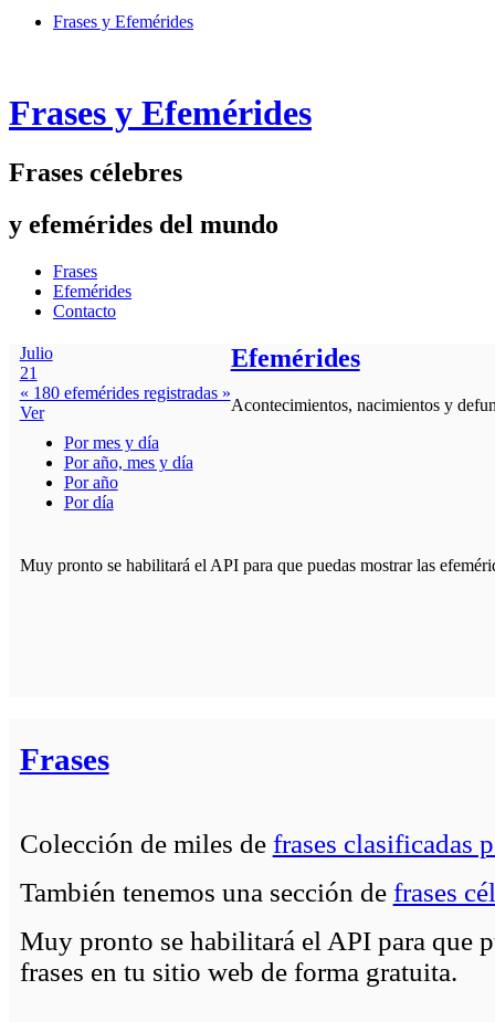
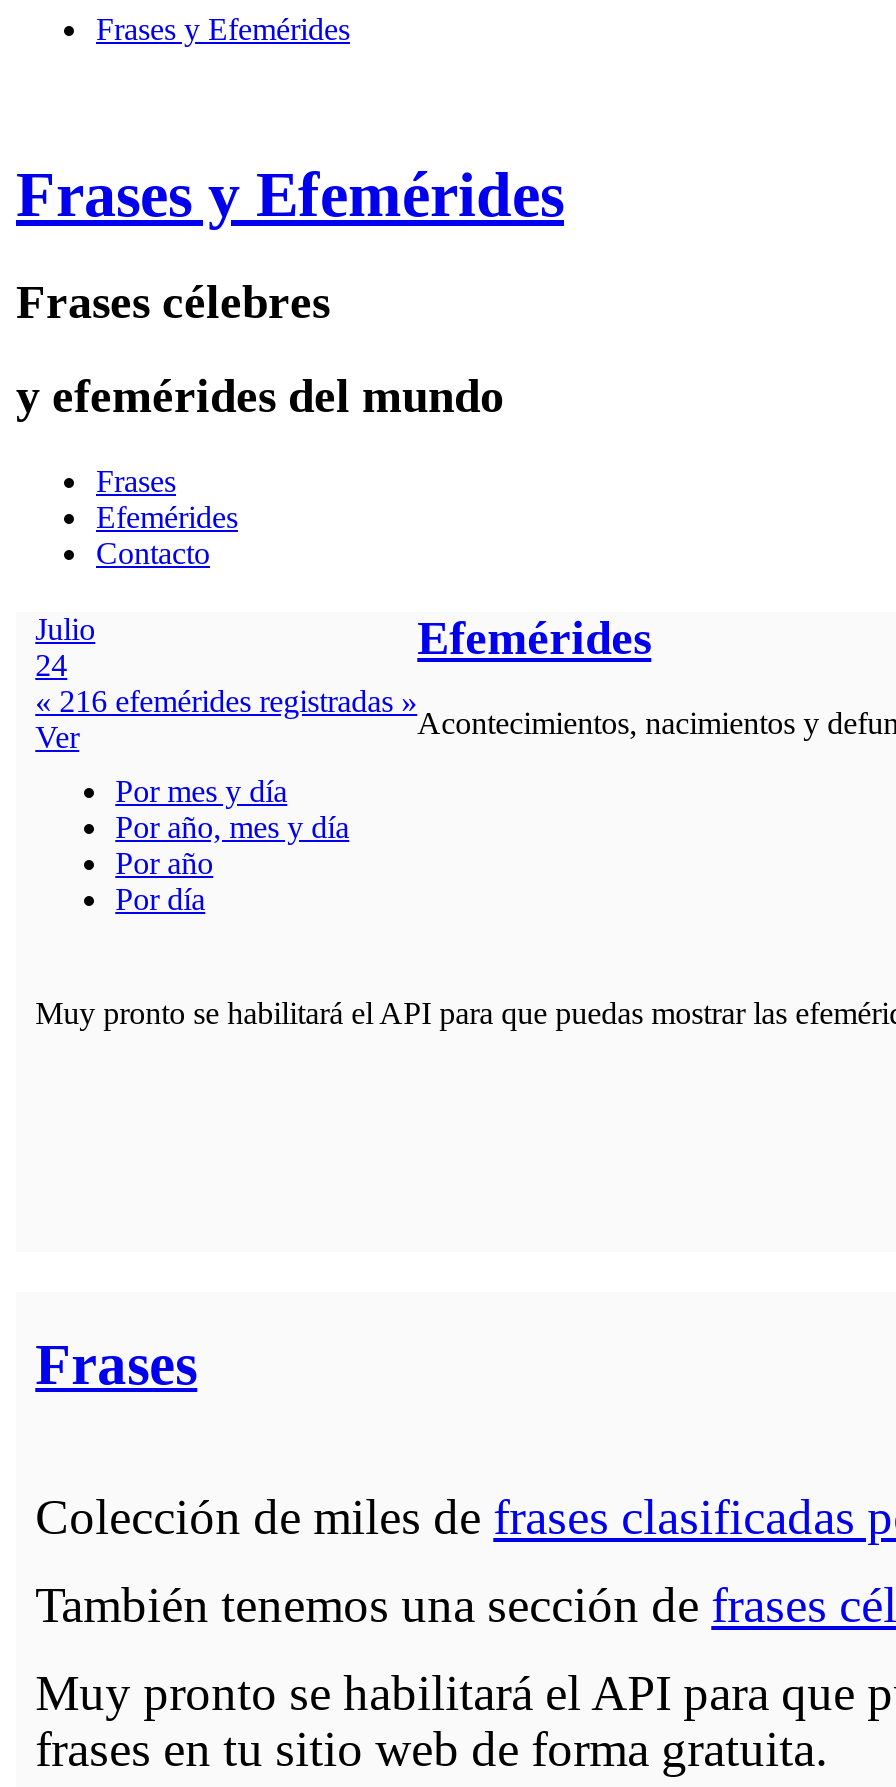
- 21
+ 24

- « 180 efemérides registradas »
+ « 216 efemérides registradas »
